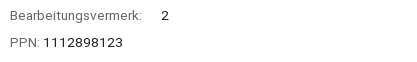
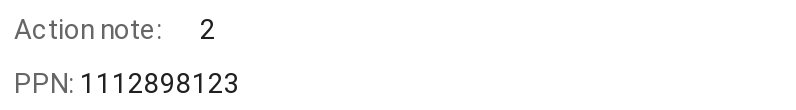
- Bearbeitungsvermerk:
+ Action note:
